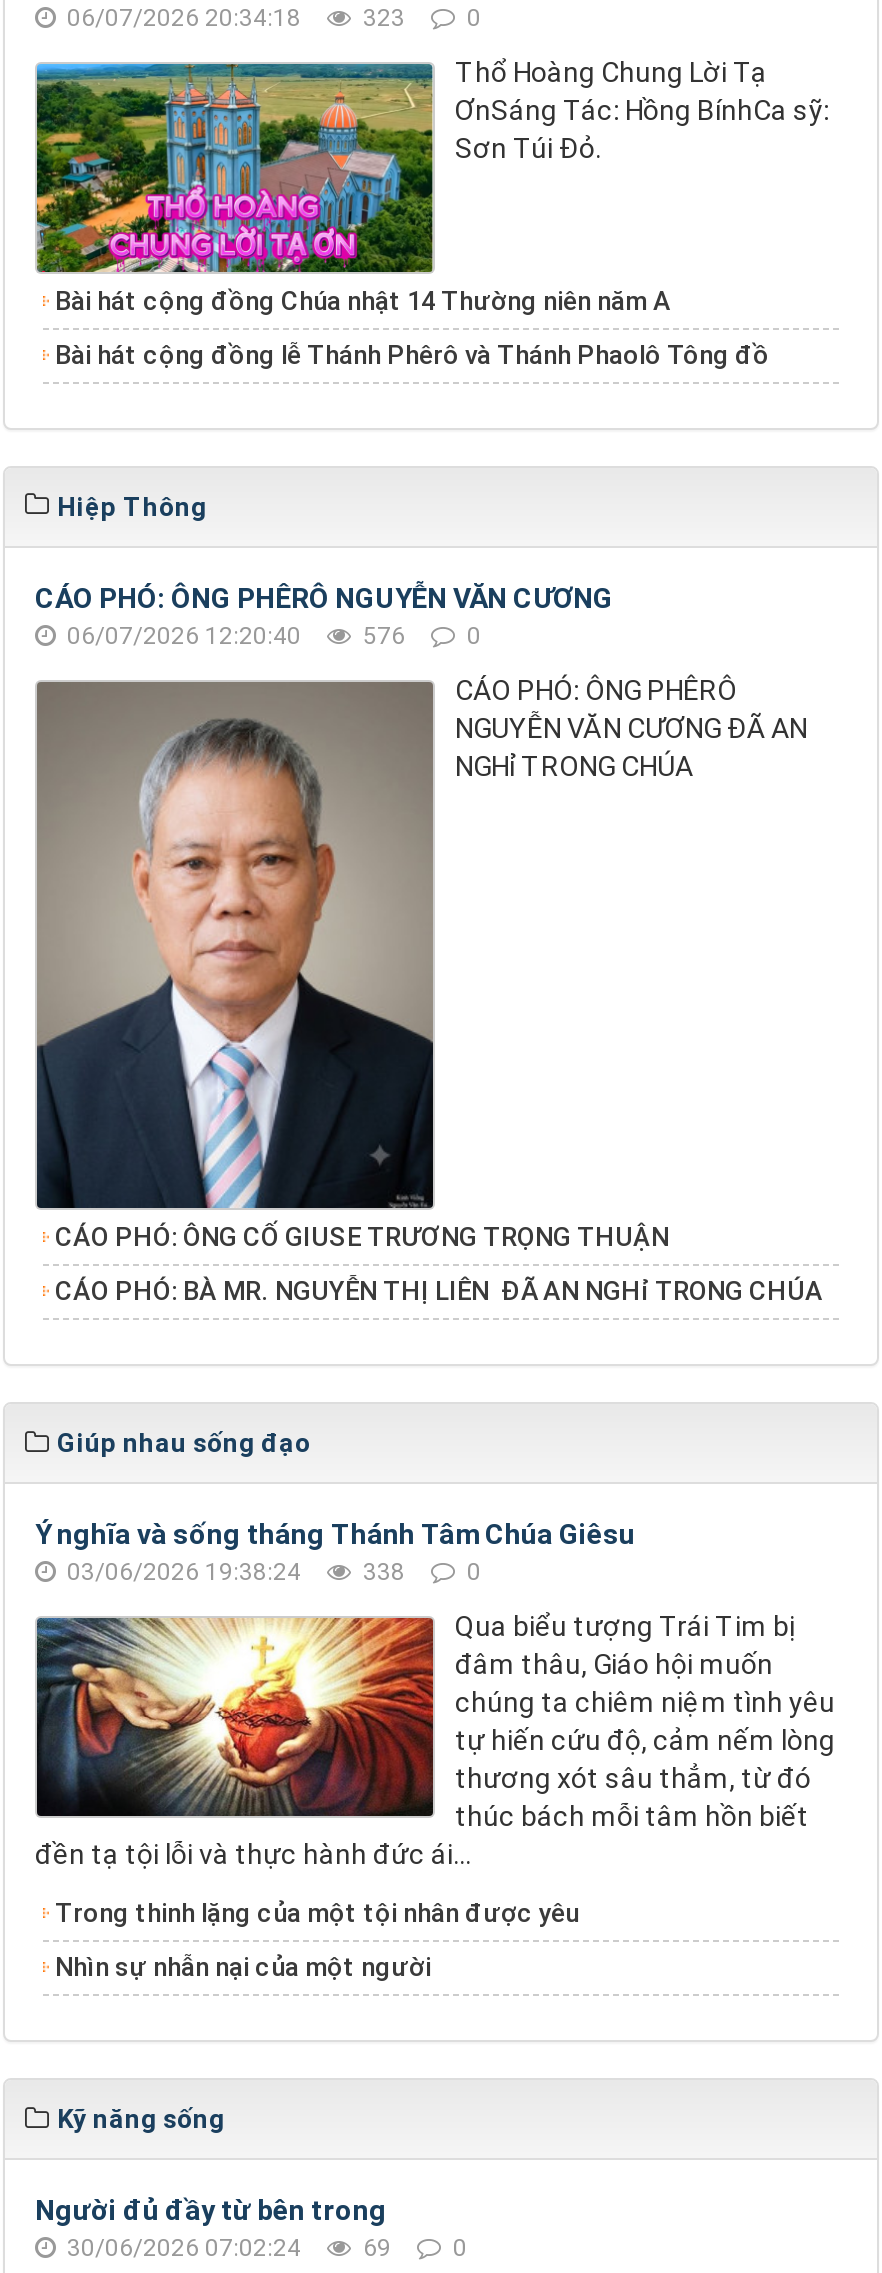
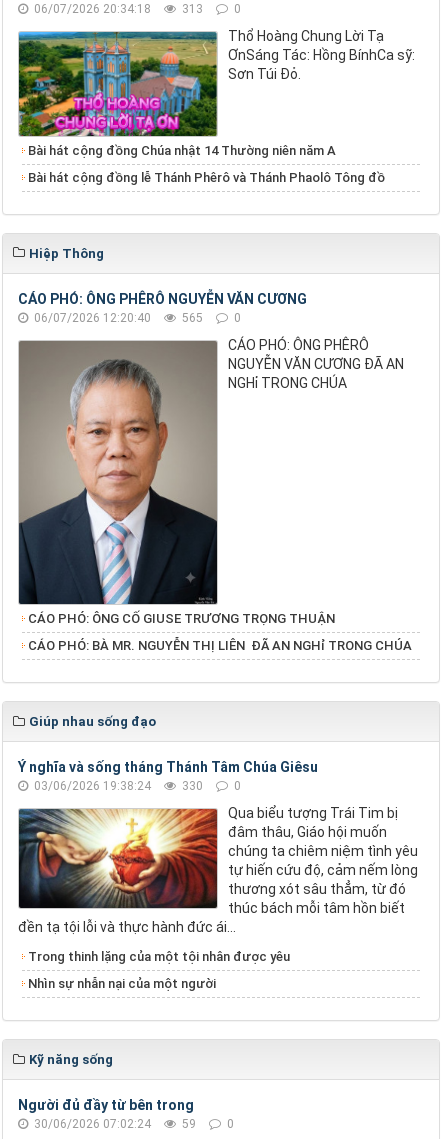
- 323
+ 313

- 06/07/2026 12:20:40 576 0
+ 06/07/2026 12:20:40 565 0

- 03/06/2026 19:38:24 338 0
+ 03/06/2026 19:38:24 330 0

- 30/06/2026 07:02:24 69 0
+ 30/06/2026 07:02:24 59 0
